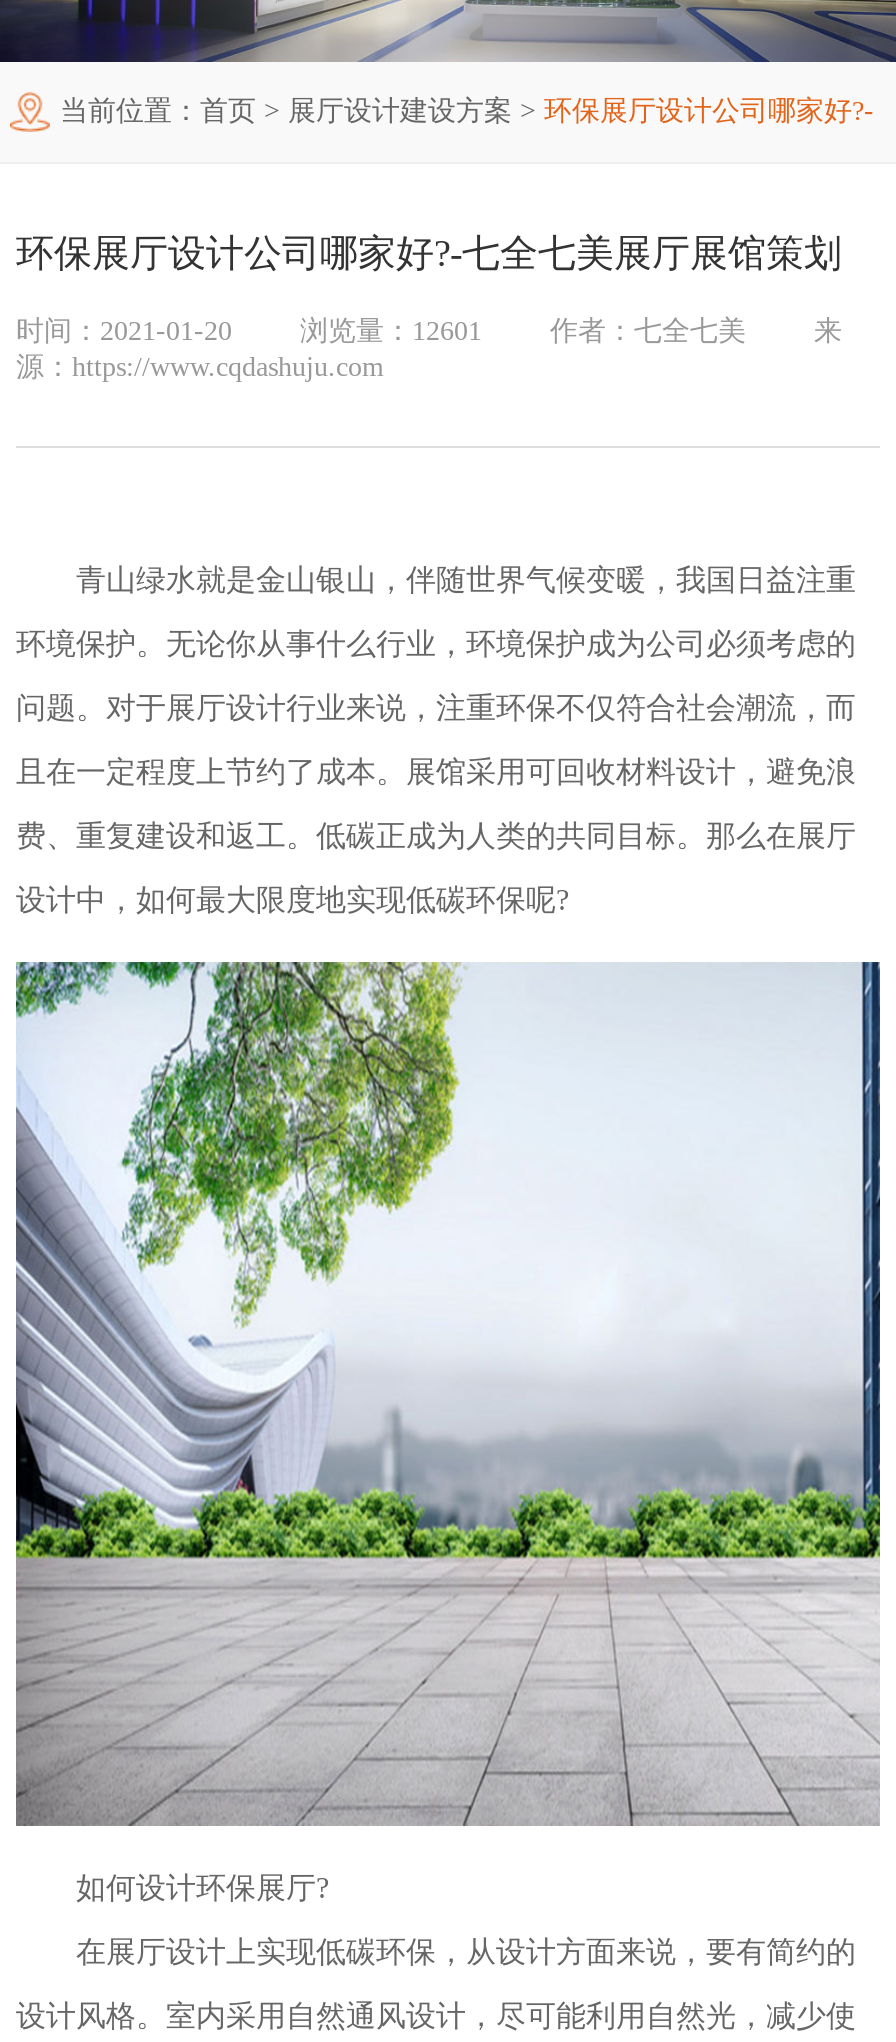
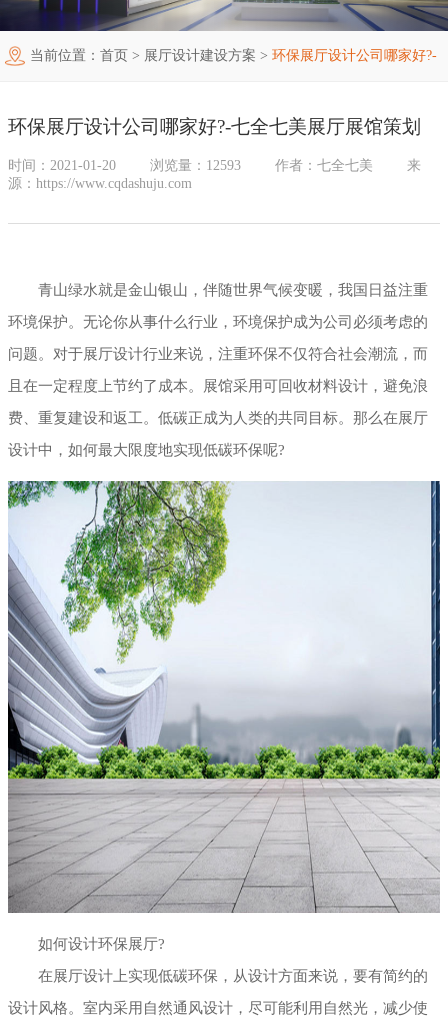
- 浏览量：12601
+ 浏览量：12593
